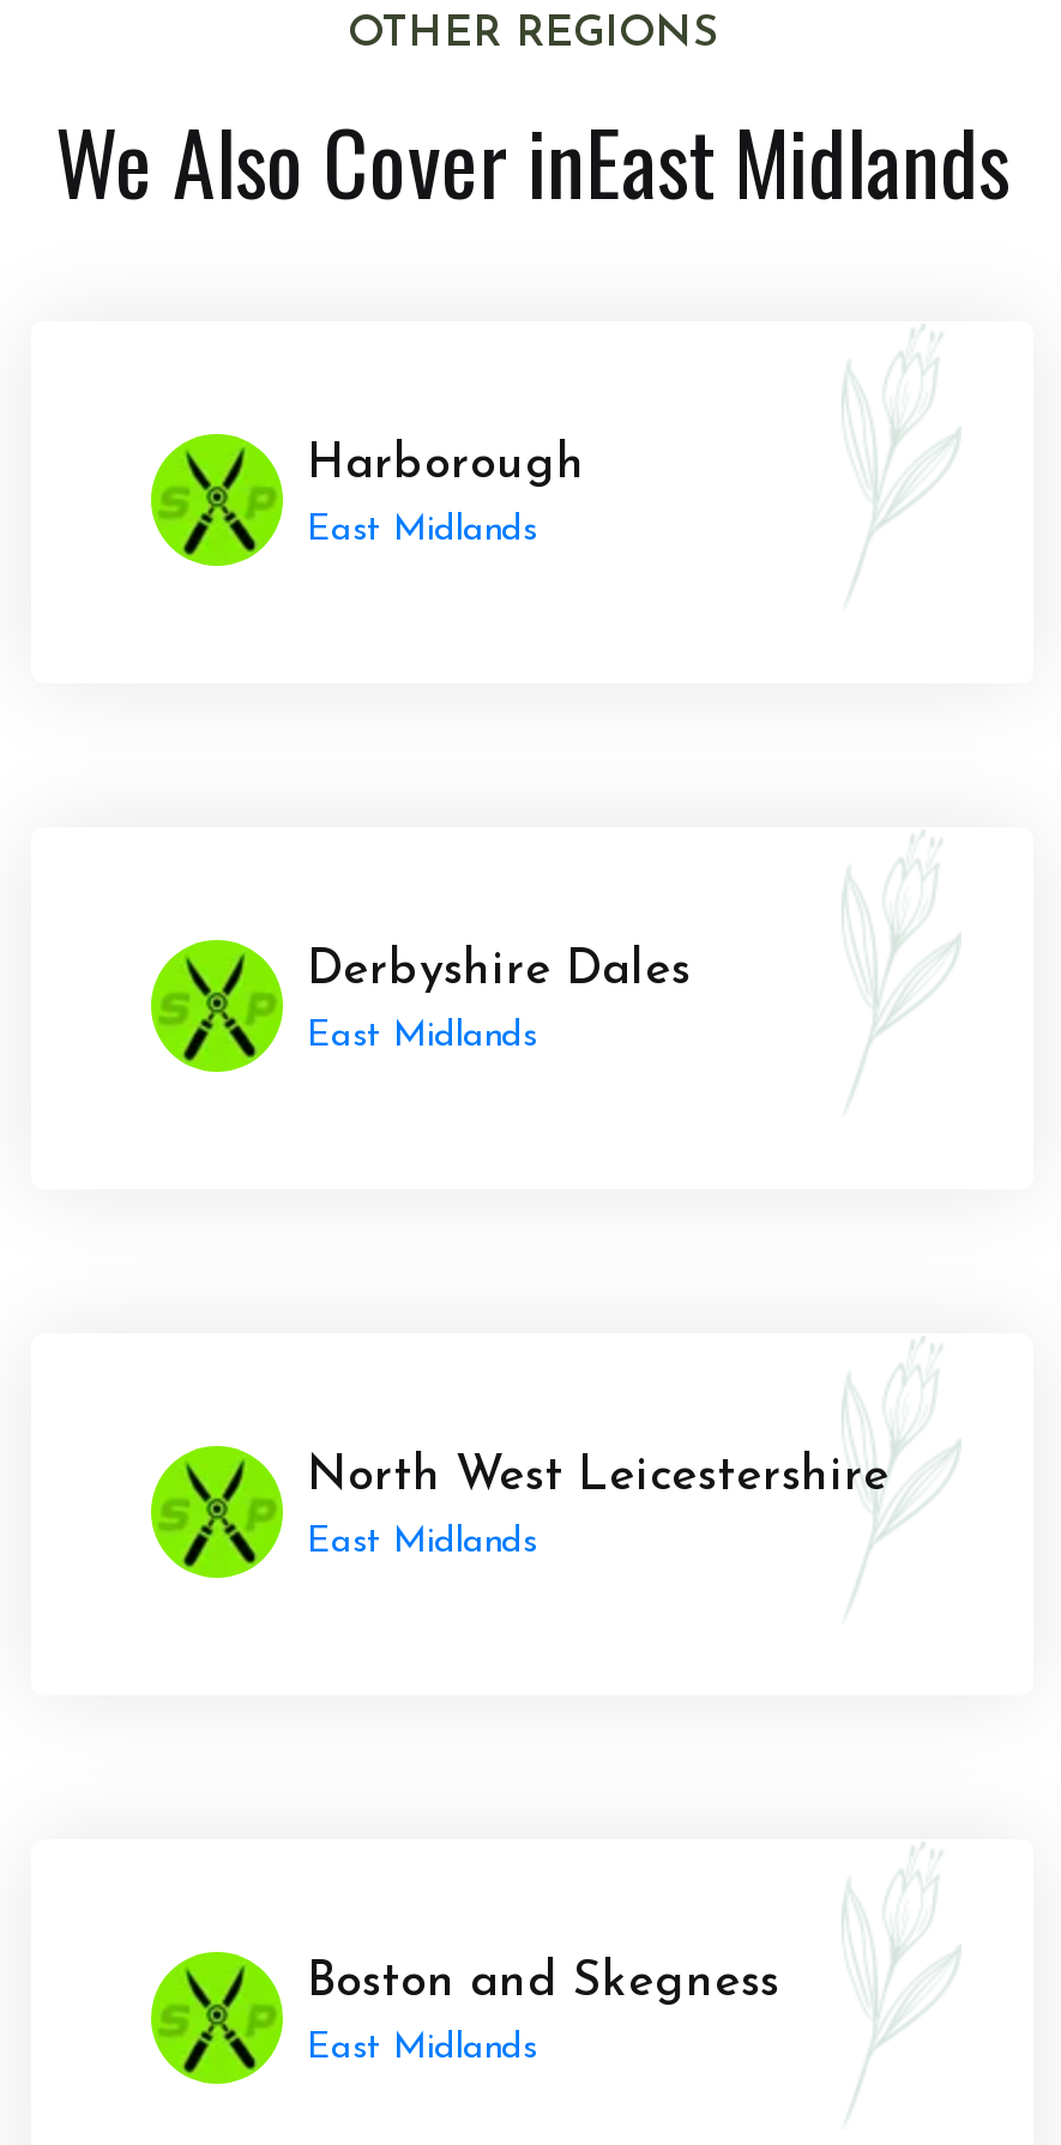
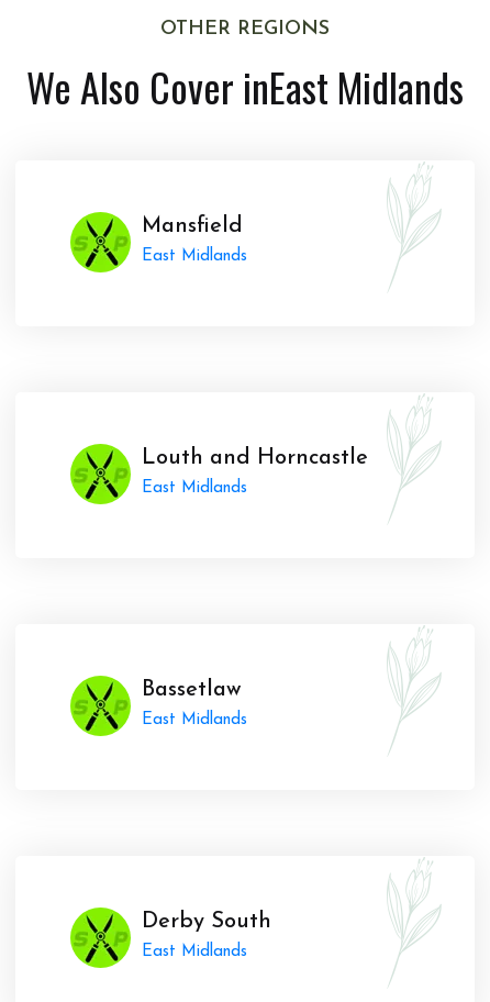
- Harborough
+ Mansfield

- Derbyshire Dales
+ Louth and Horncastle

- North West Leicestershire
+ Bassetlaw

- Boston and Skegness
+ Derby South
